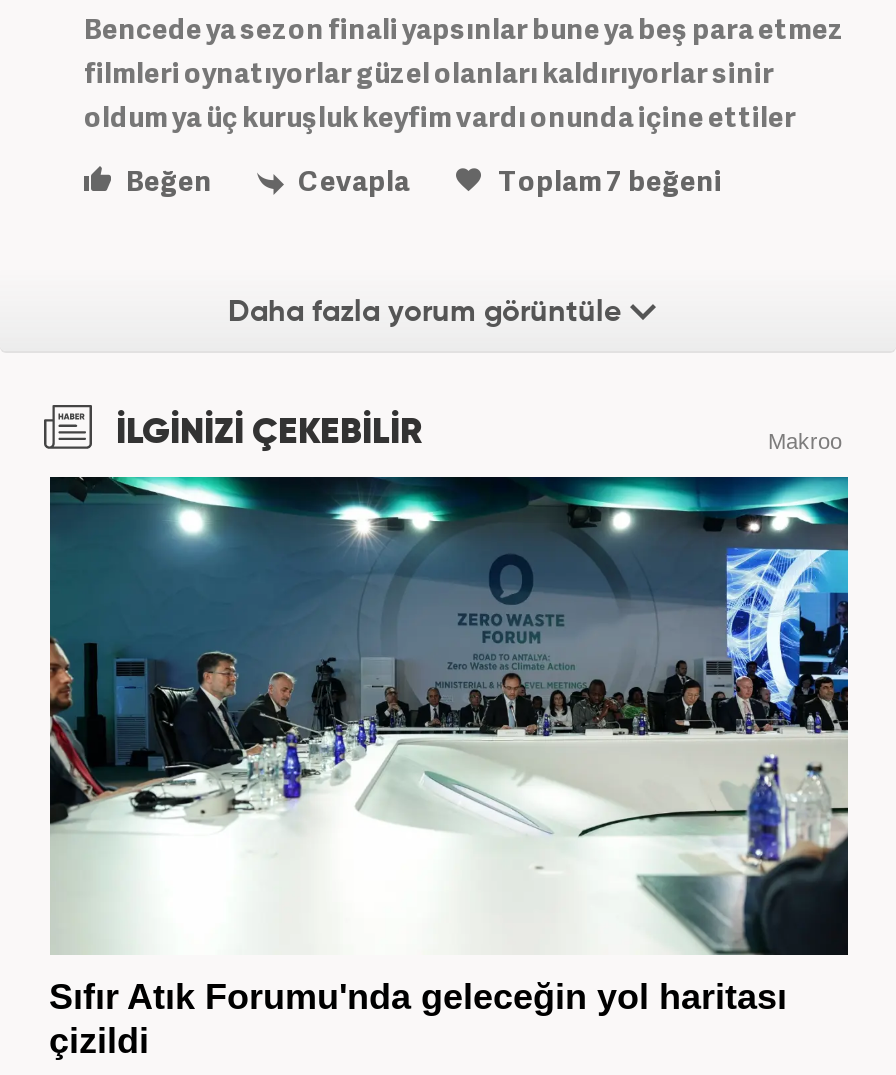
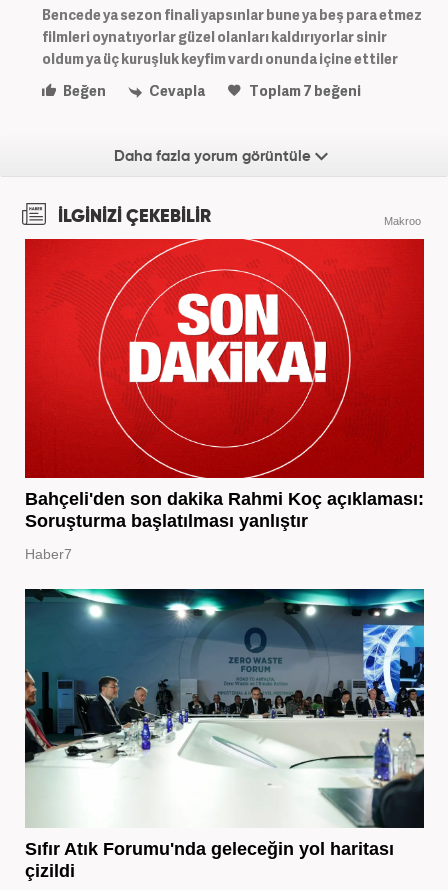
+ [image]
+ Bahçeli'den son dakika Rahmi Koç açıklaması:
+ Soruşturma başlatılması yanlıştır
+ Haber7
